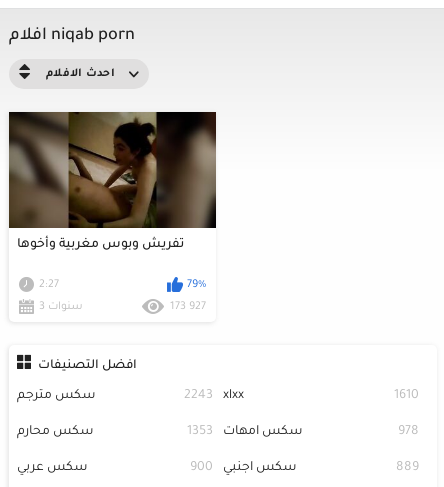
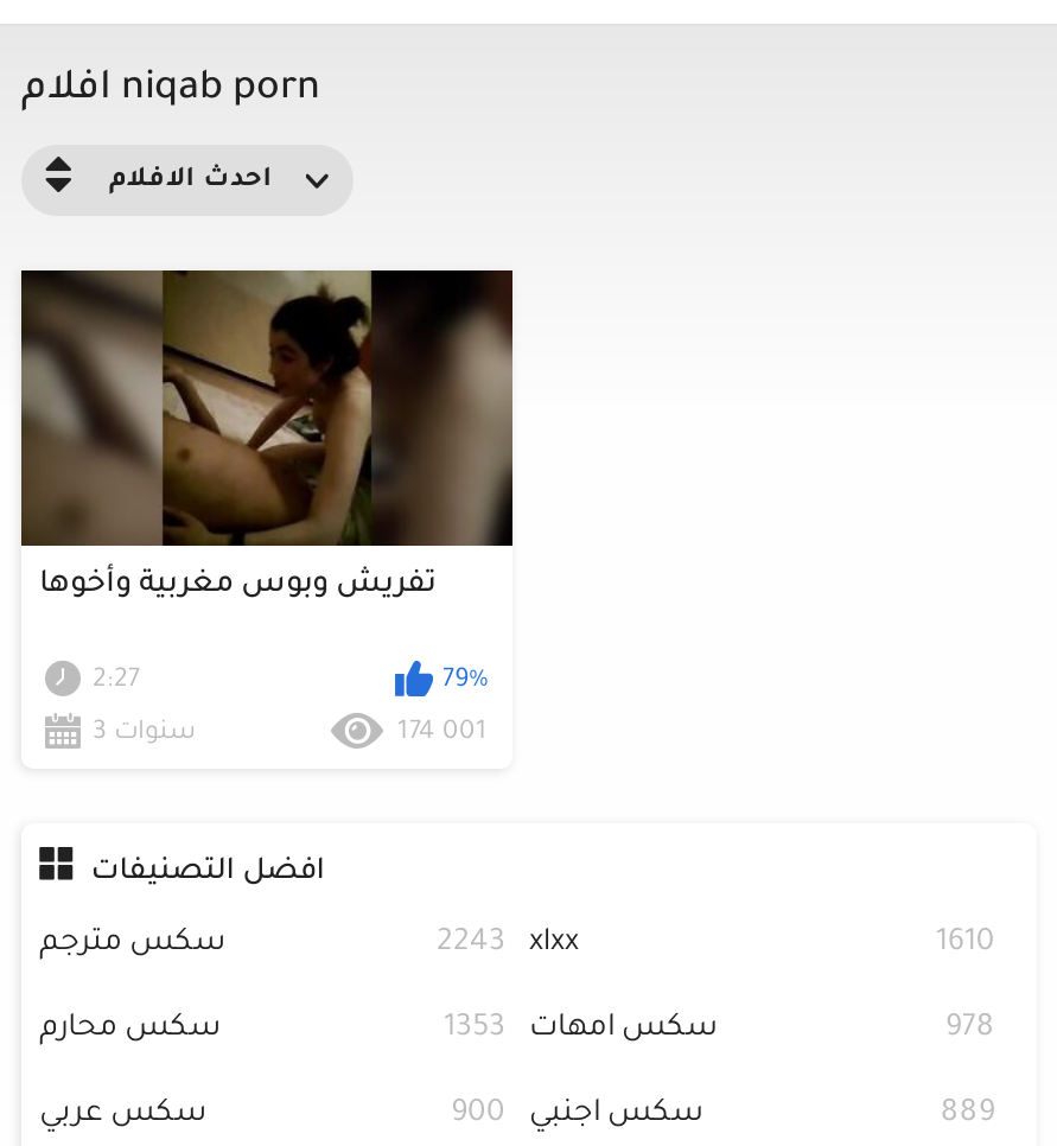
- 173 927
+ 174 001
